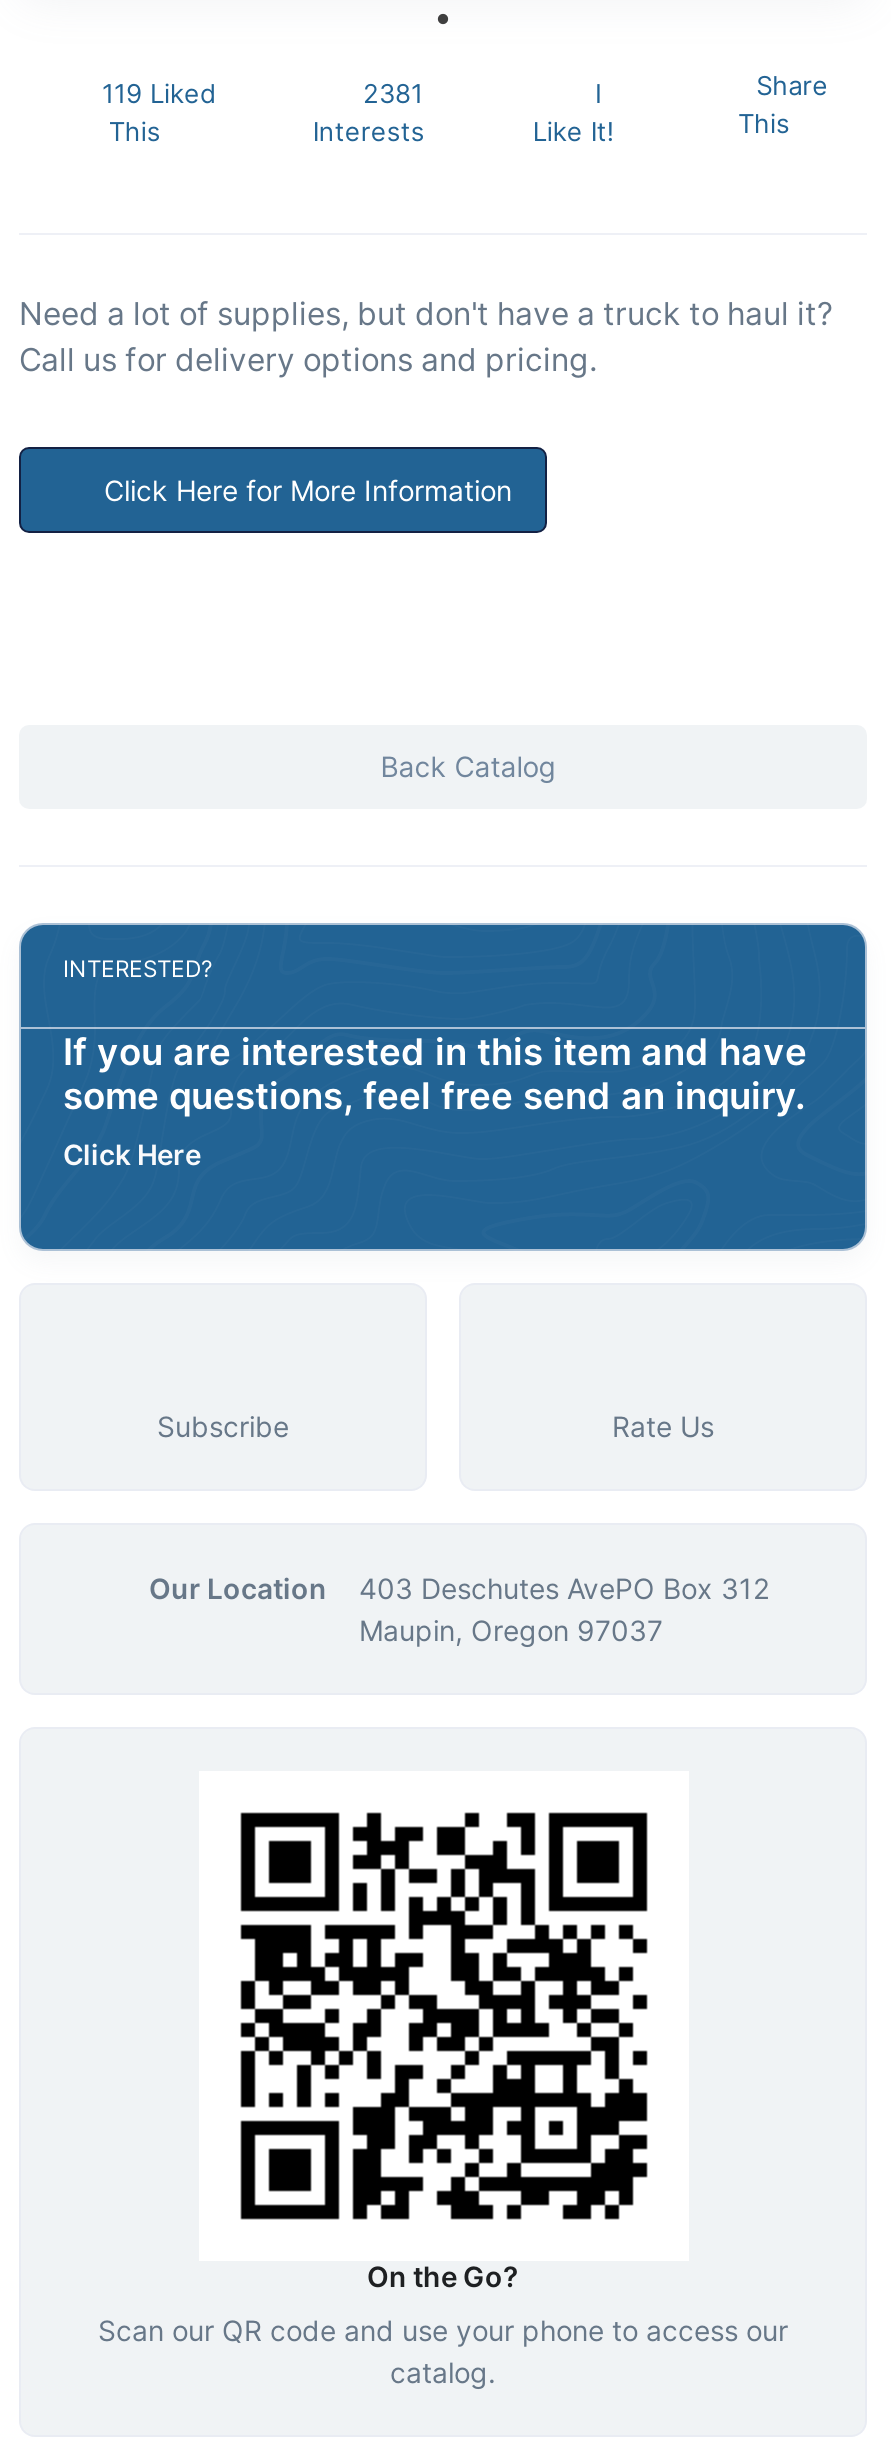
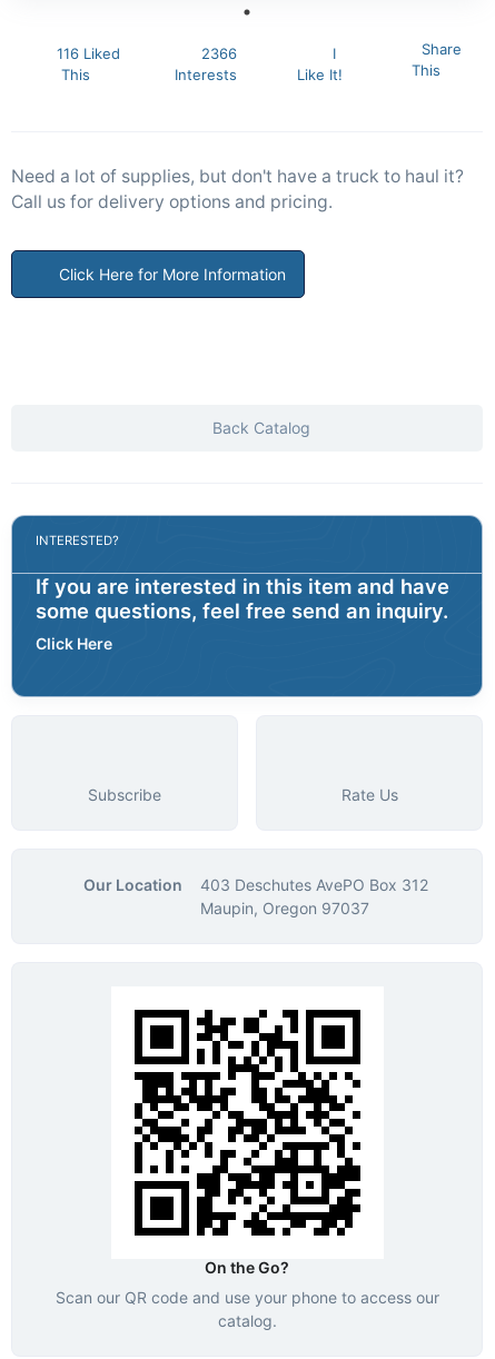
- 119 Liked
+ 116 Liked

- 2381
+ 2366
